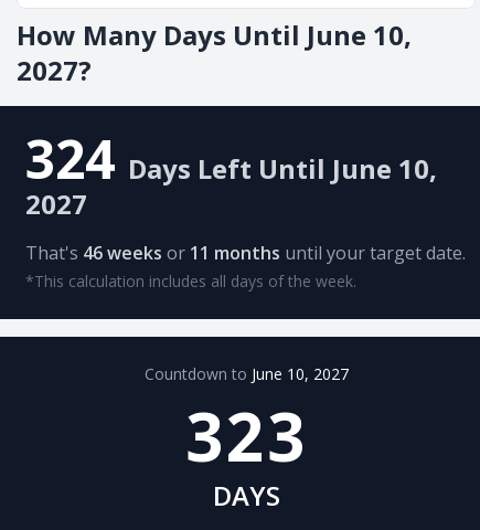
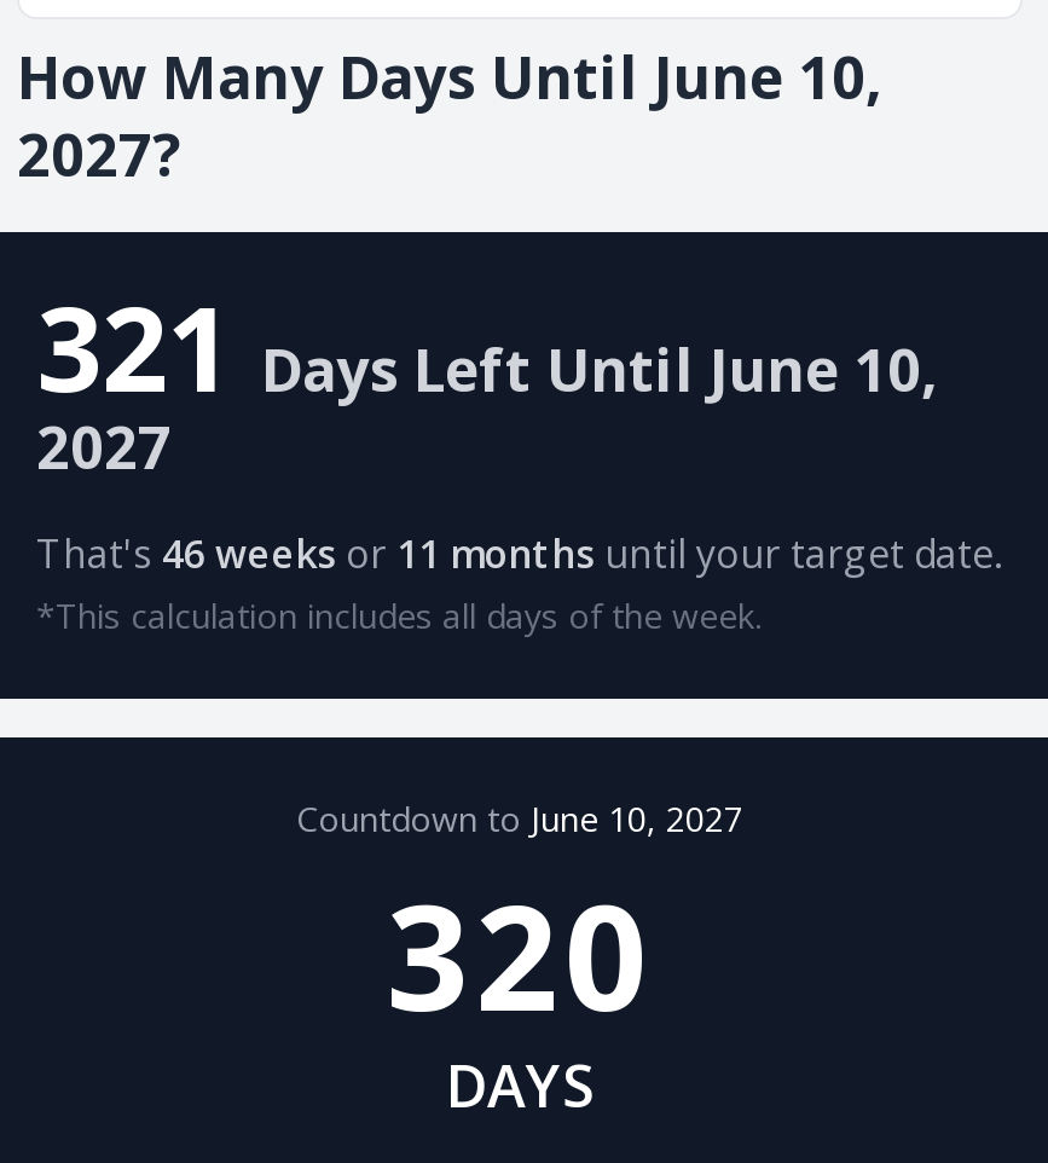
- 324 Days Left Until June 10,
+ 321 Days Left Until June 10,

- 323
+ 320
